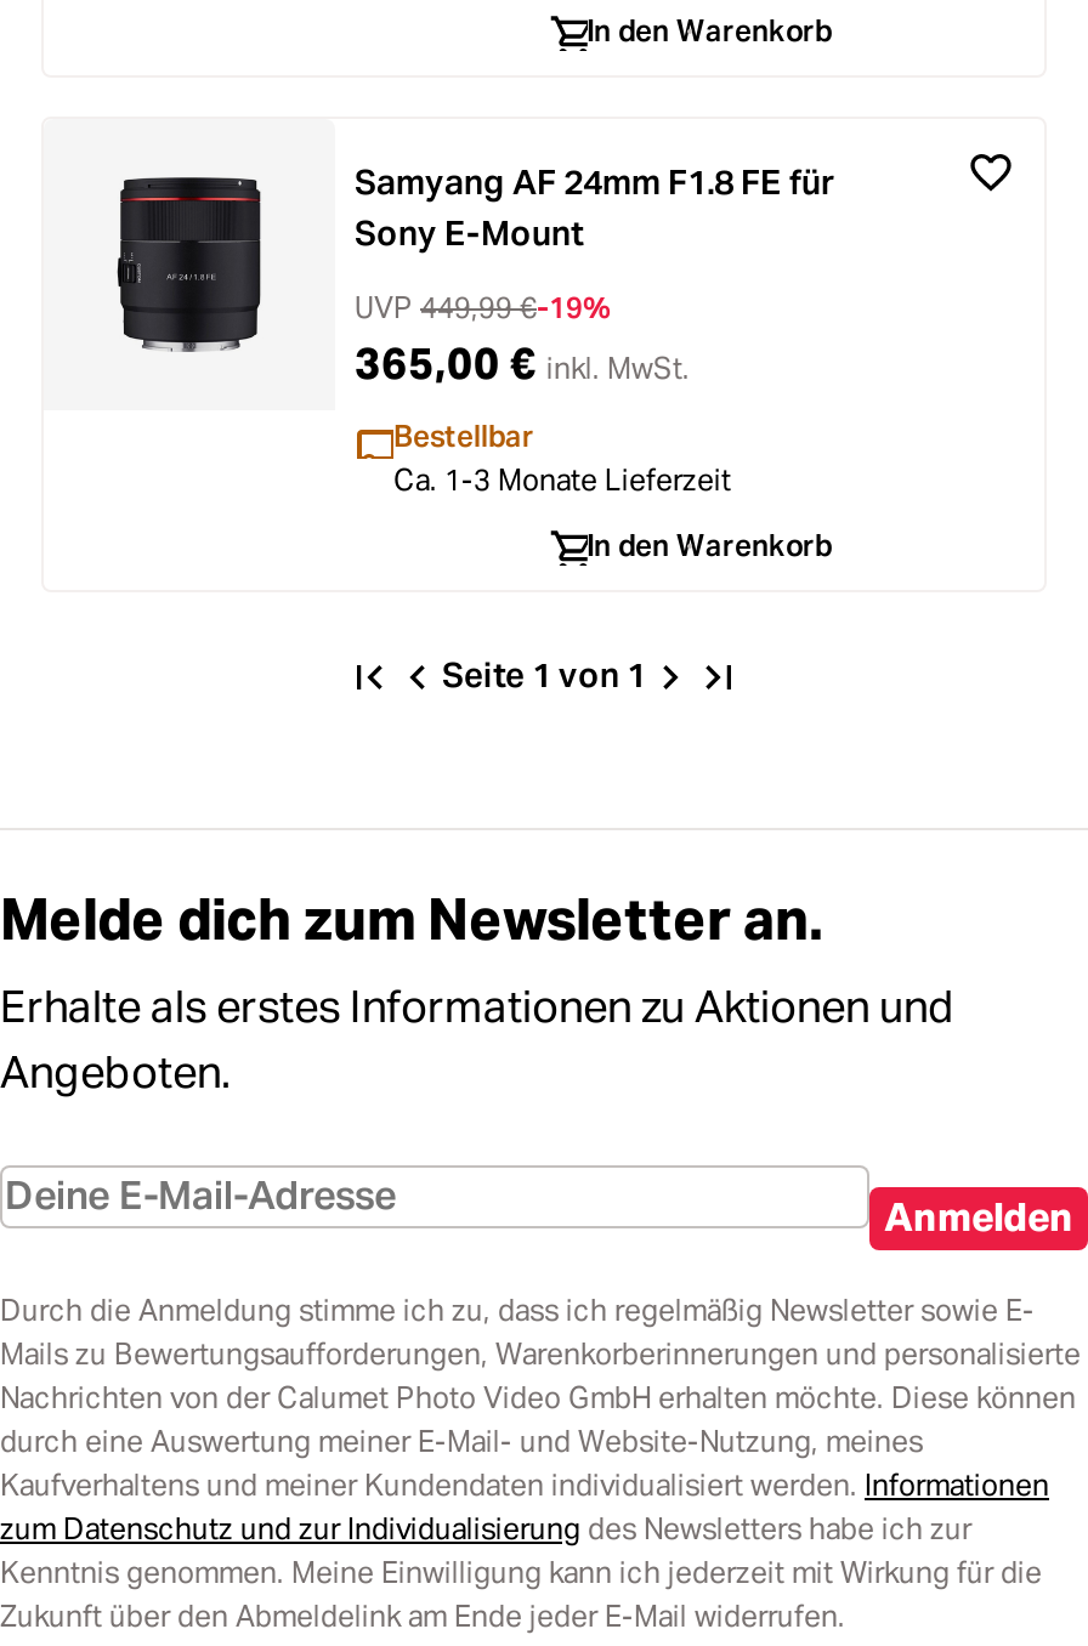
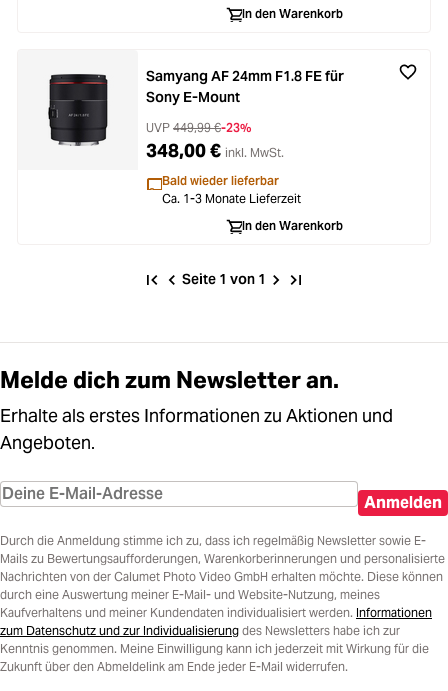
- UVP 449,99 €-19%
- 365,00 € inkl. MwSt.
+ UVP 449,99 €-23%
+ 348,00 € inkl. MwSt.

- Bestellbar
+ Bald wieder lieferbar
